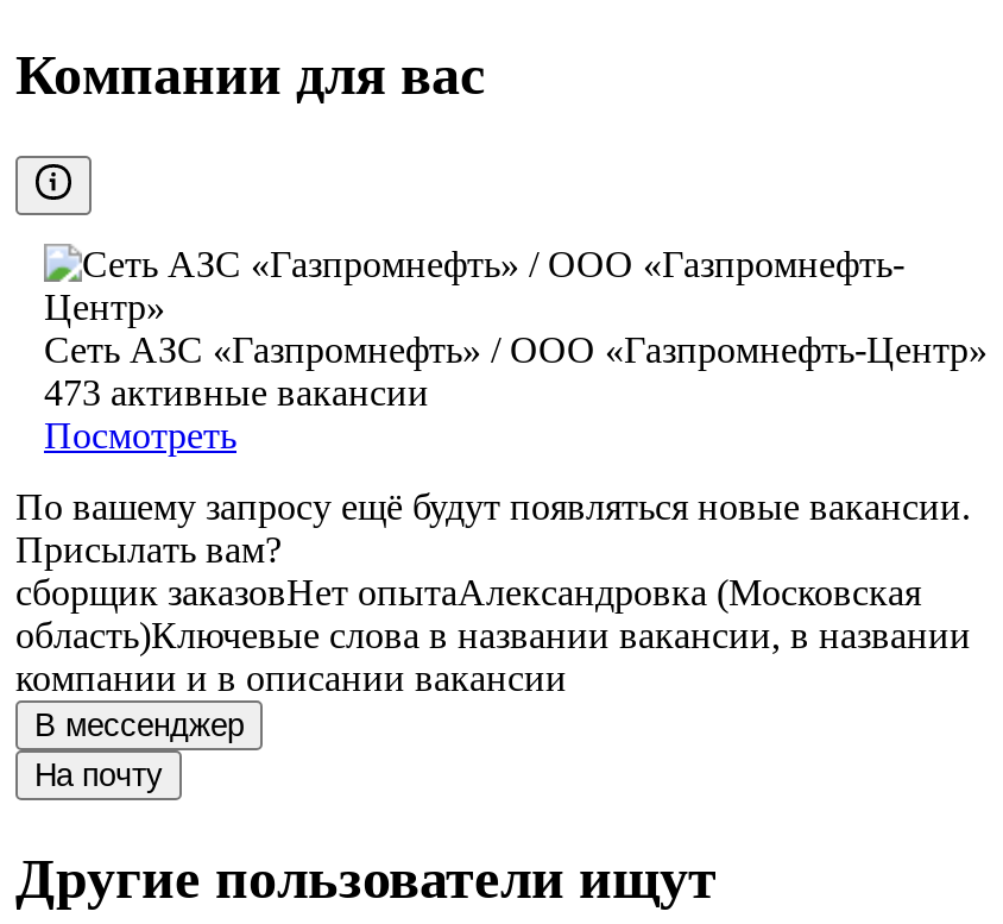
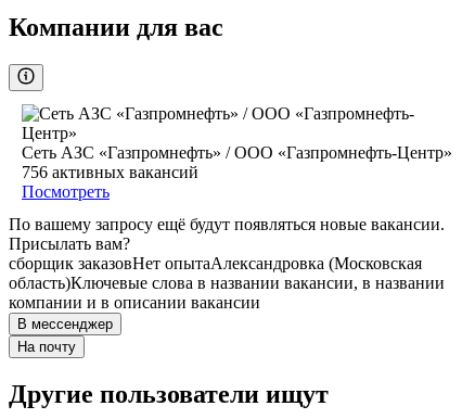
- 473 активные вакансии
+ 756 активных вакансий
